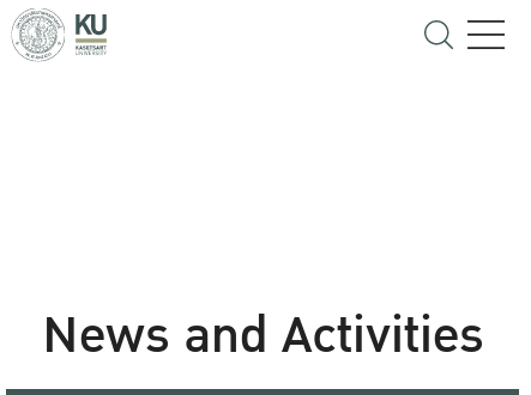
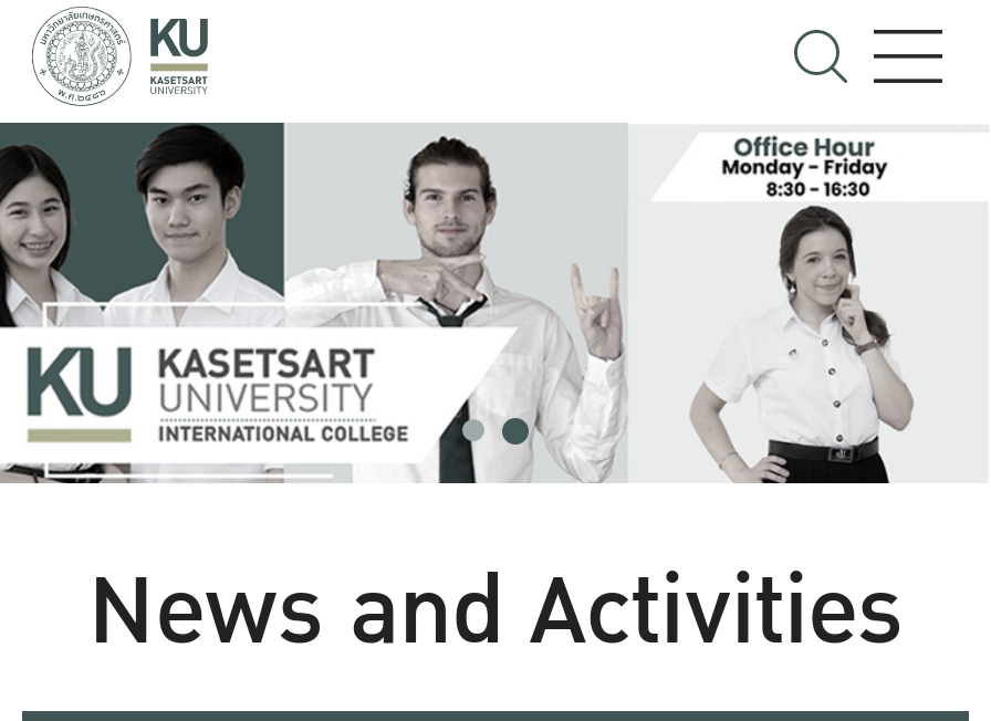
+ [image]

+ [image]
